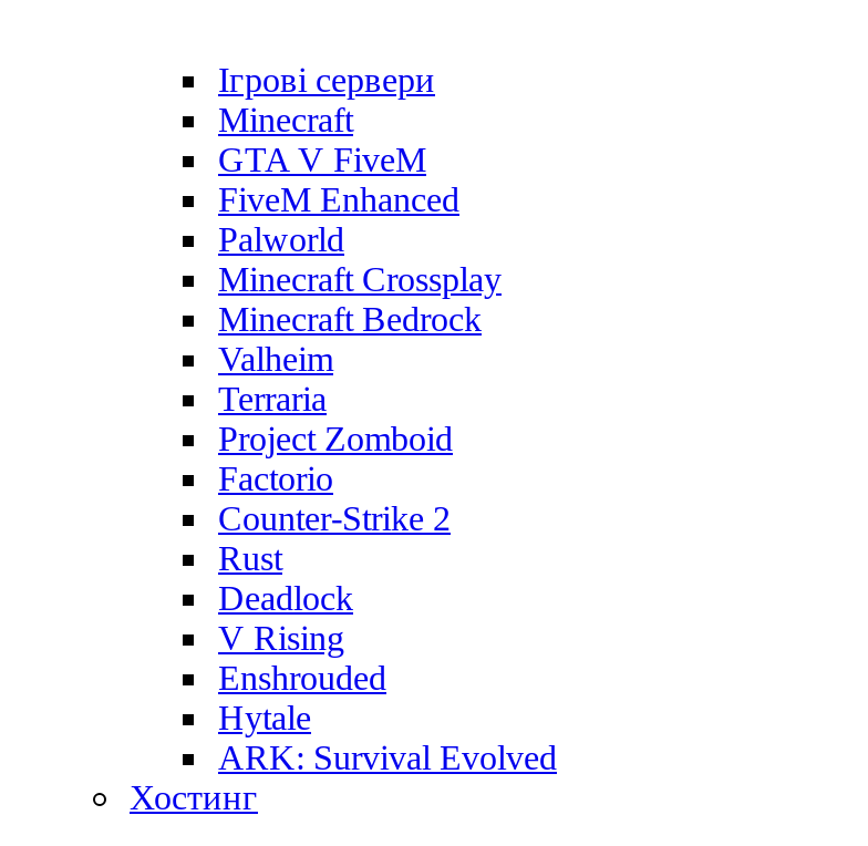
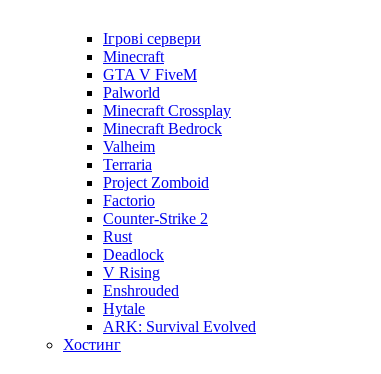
- FiveM Enhanced
